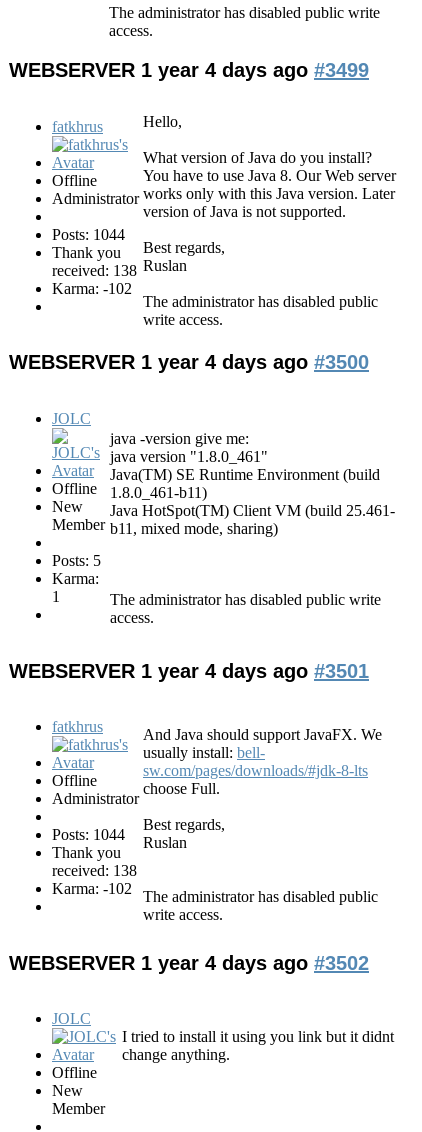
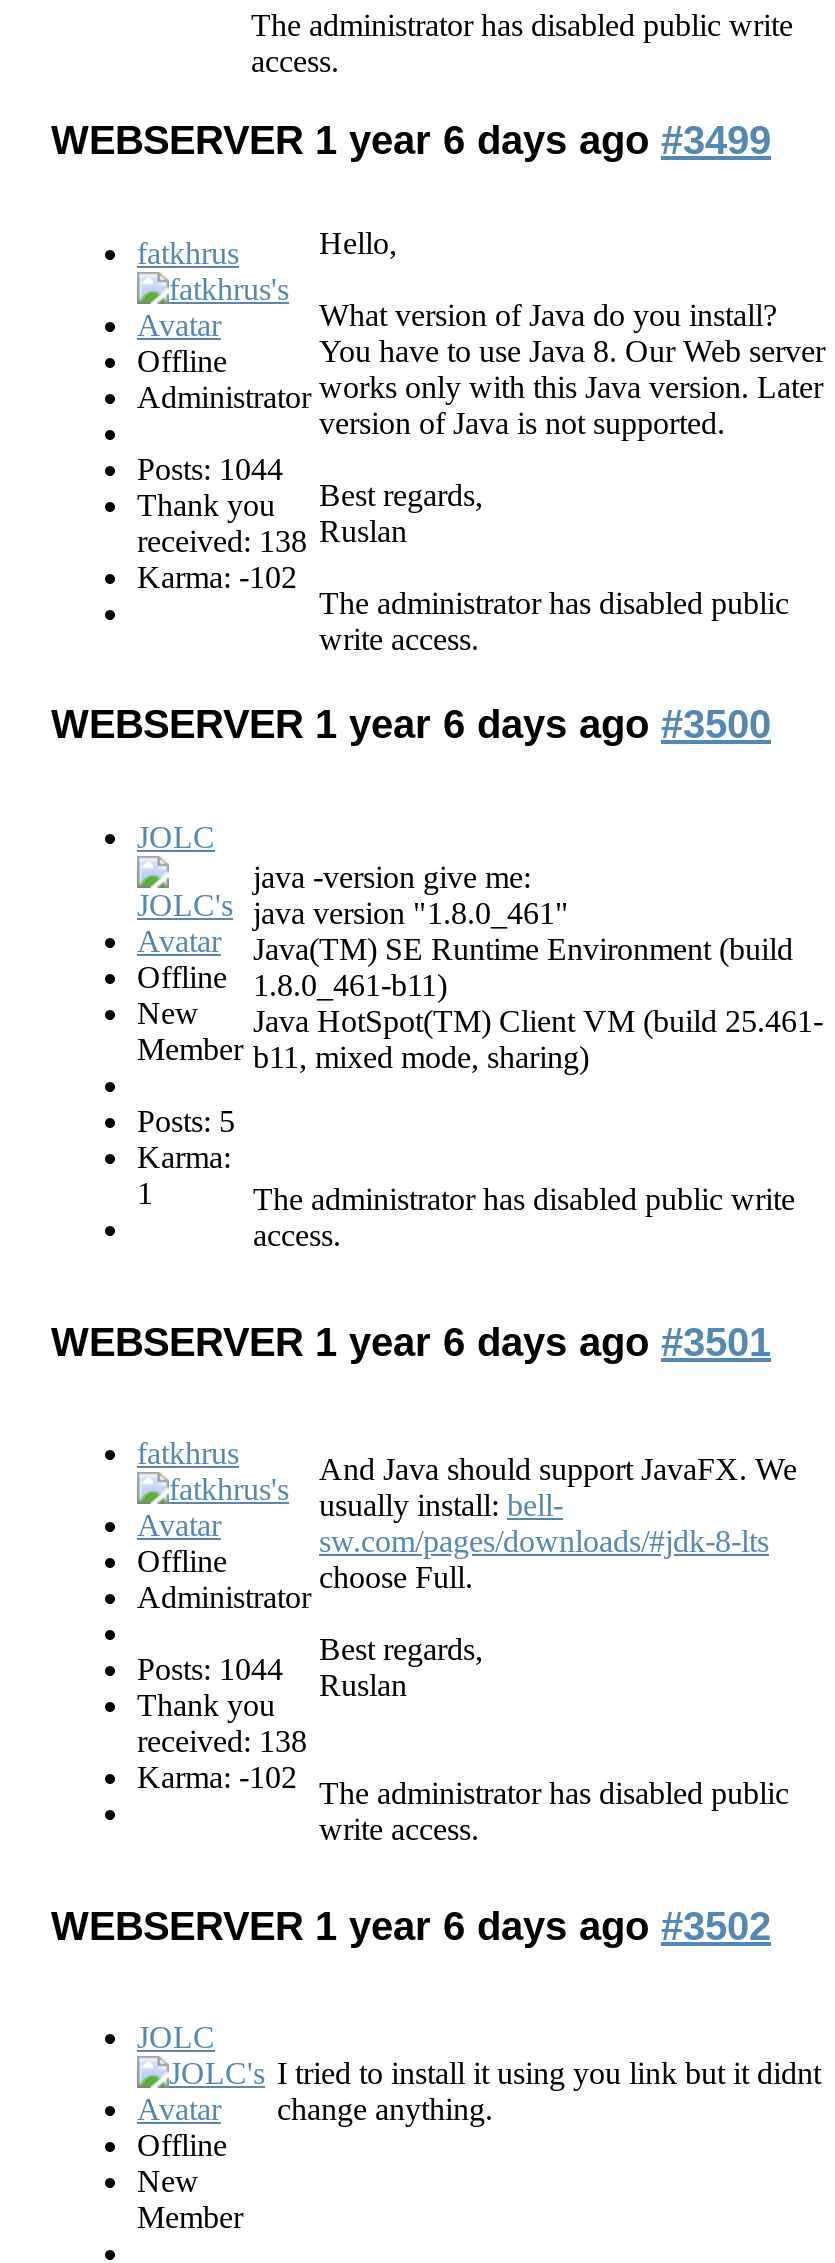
- WEBSERVER 1 year 4 days ago #3499
+ WEBSERVER 1 year 6 days ago #3499

- WEBSERVER 1 year 4 days ago #3500
+ WEBSERVER 1 year 6 days ago #3500

- WEBSERVER 1 year 4 days ago #3501
+ WEBSERVER 1 year 6 days ago #3501

- WEBSERVER 1 year 4 days ago #3502
+ WEBSERVER 1 year 6 days ago #3502
